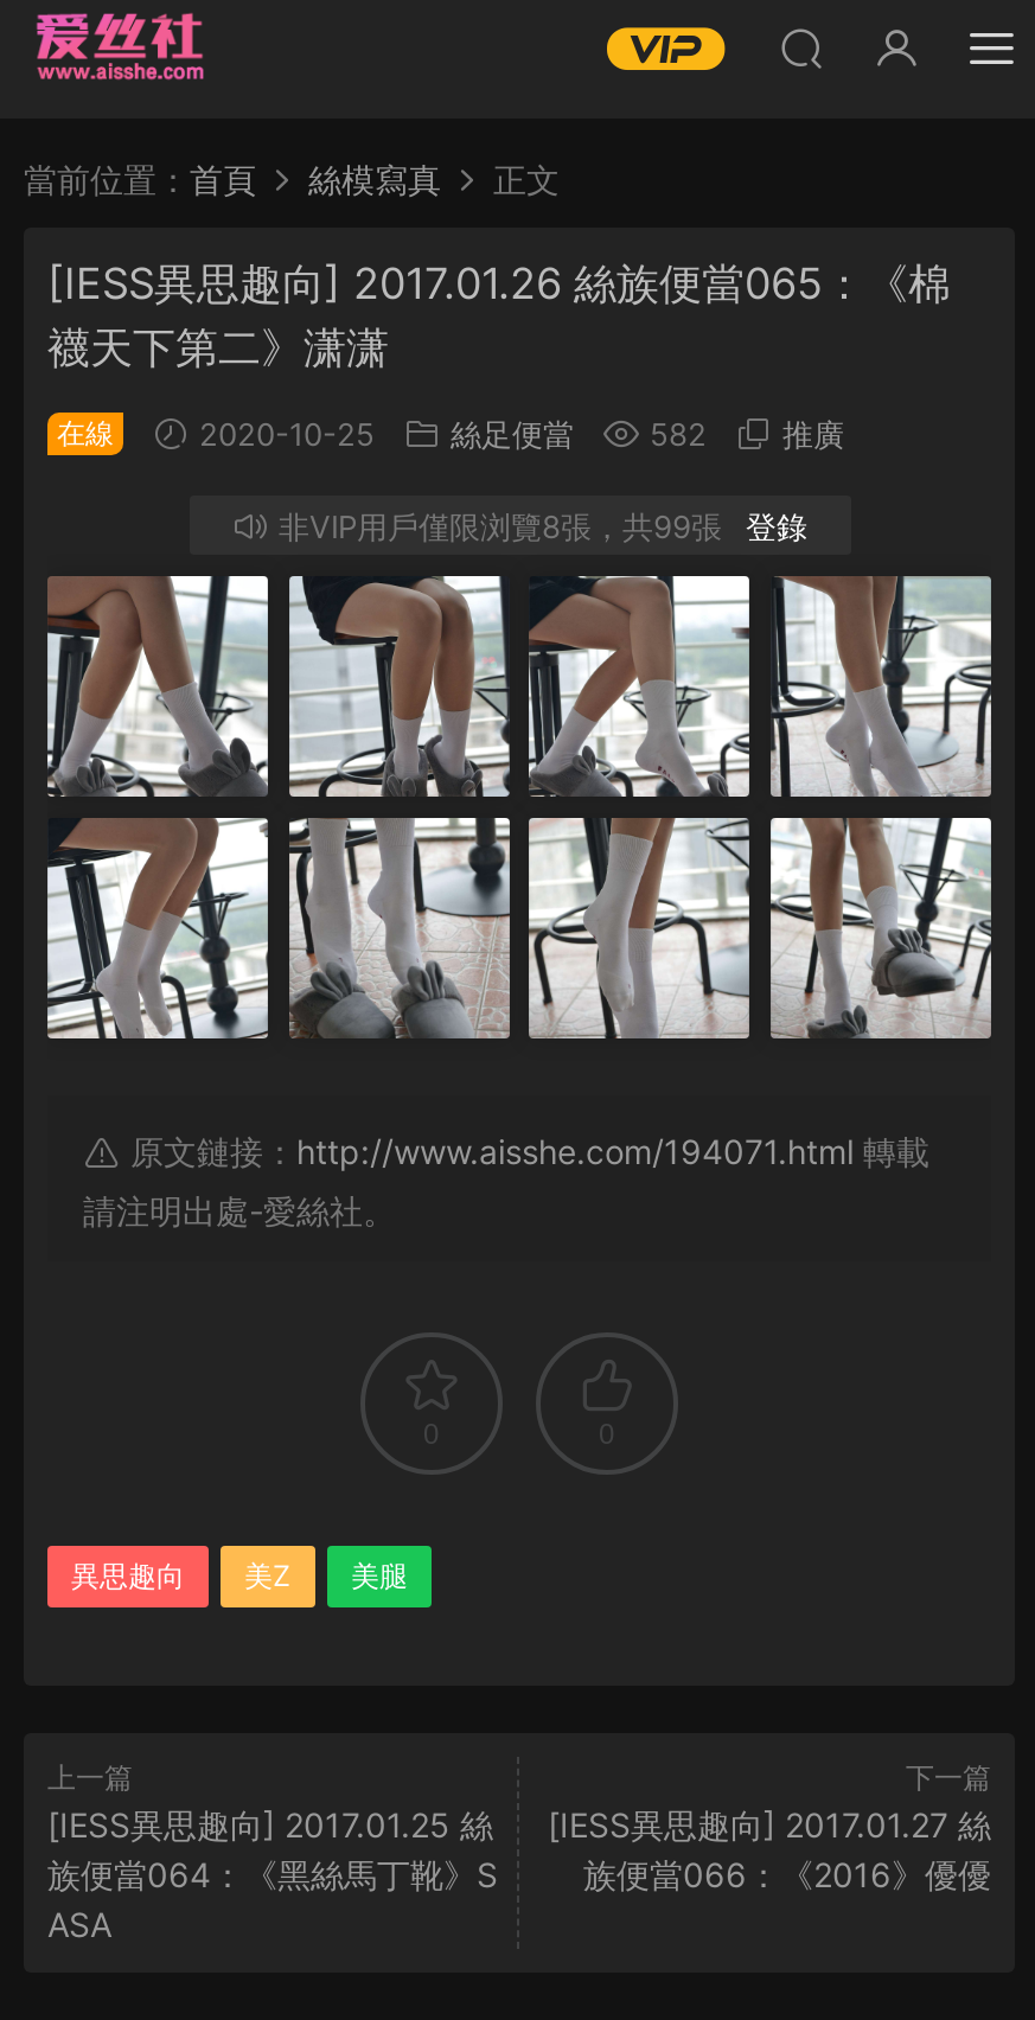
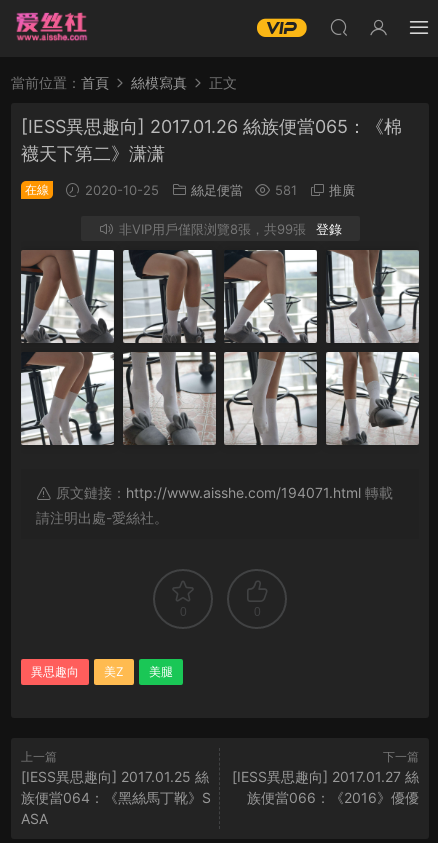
- 2020-10-25 絲足便當 582 推廣
+ 2020-10-25 絲足便當 581 推廣
